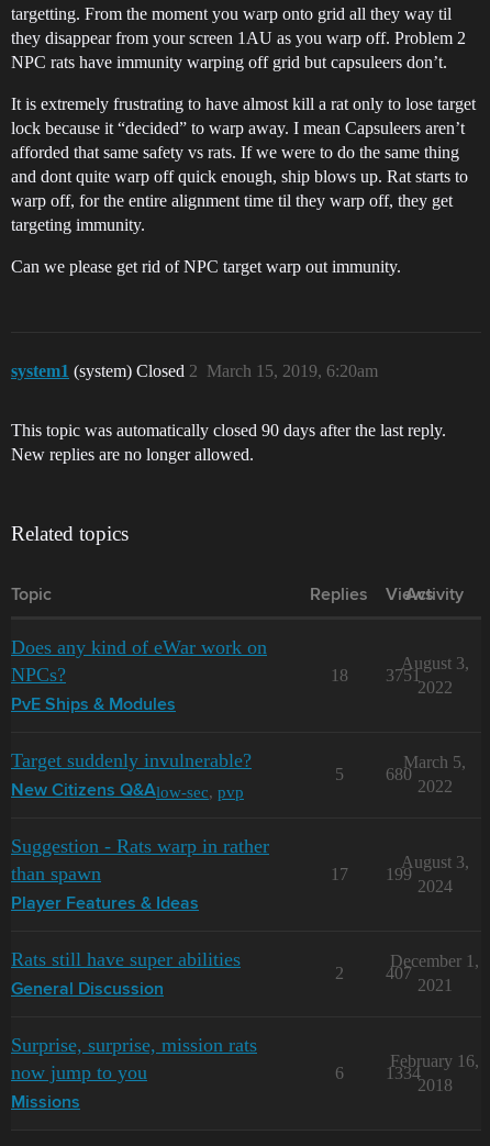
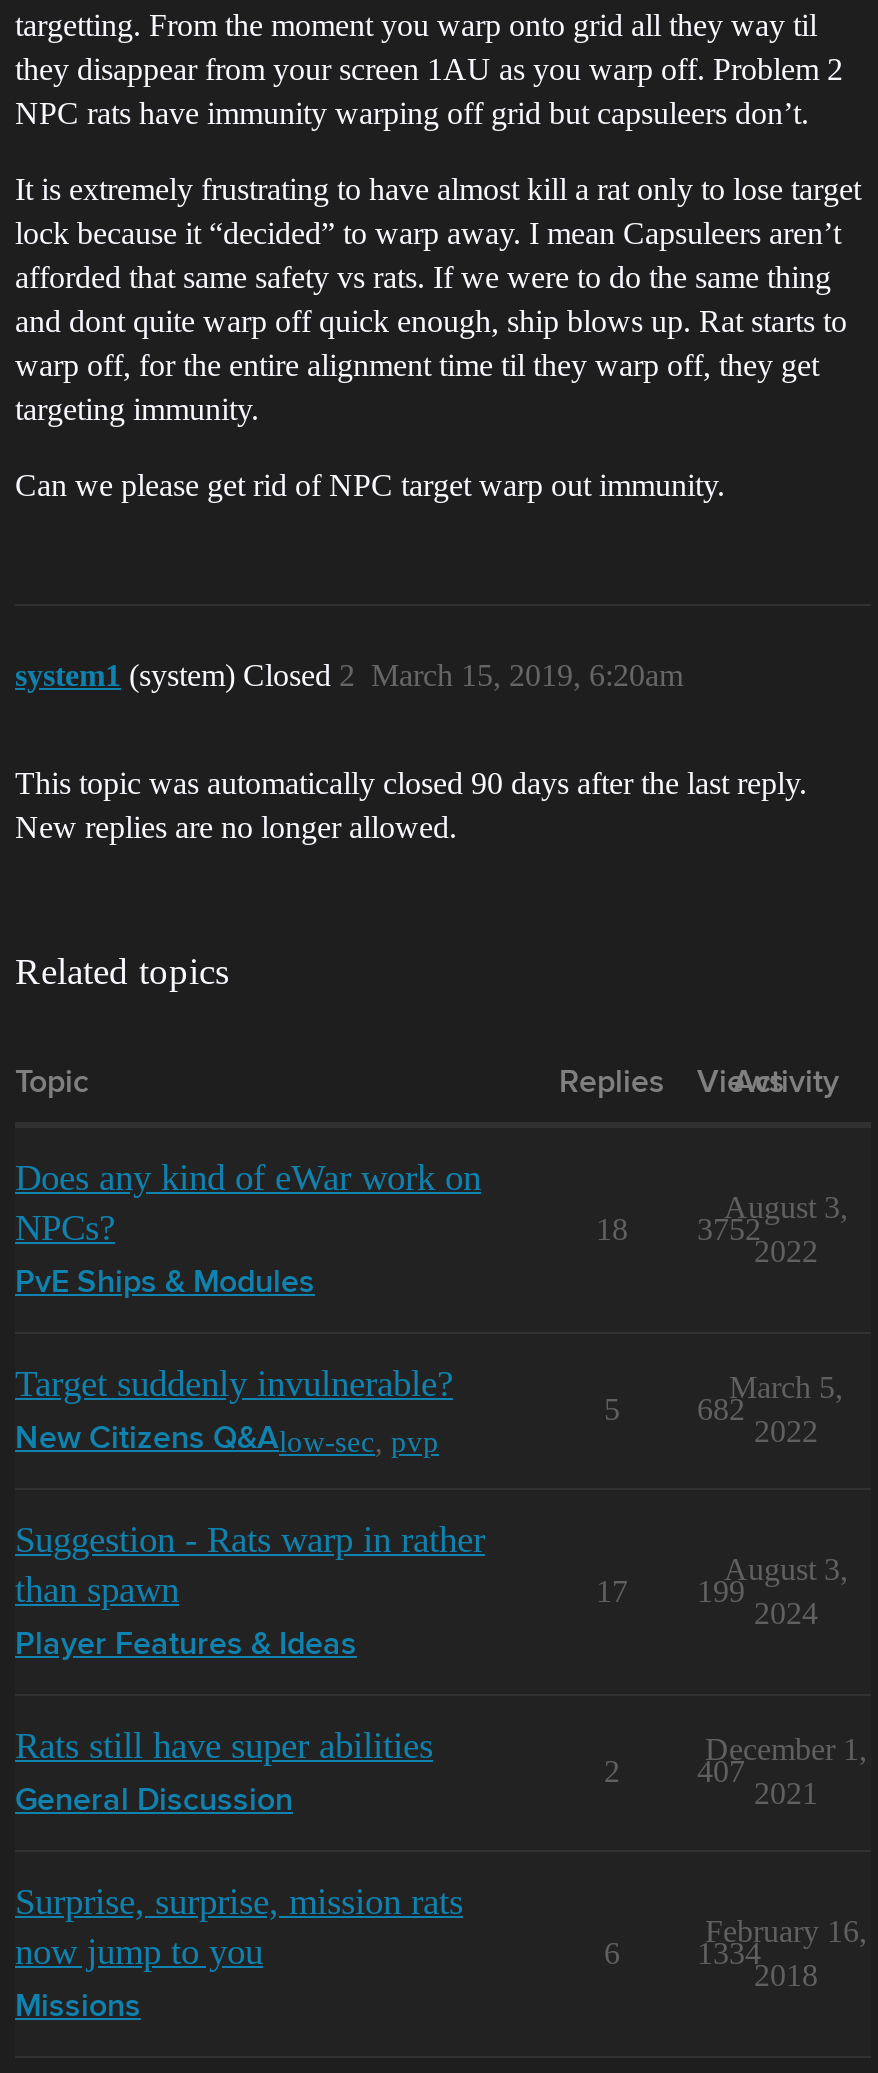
- 3751
+ 3752

- 680
+ 682
